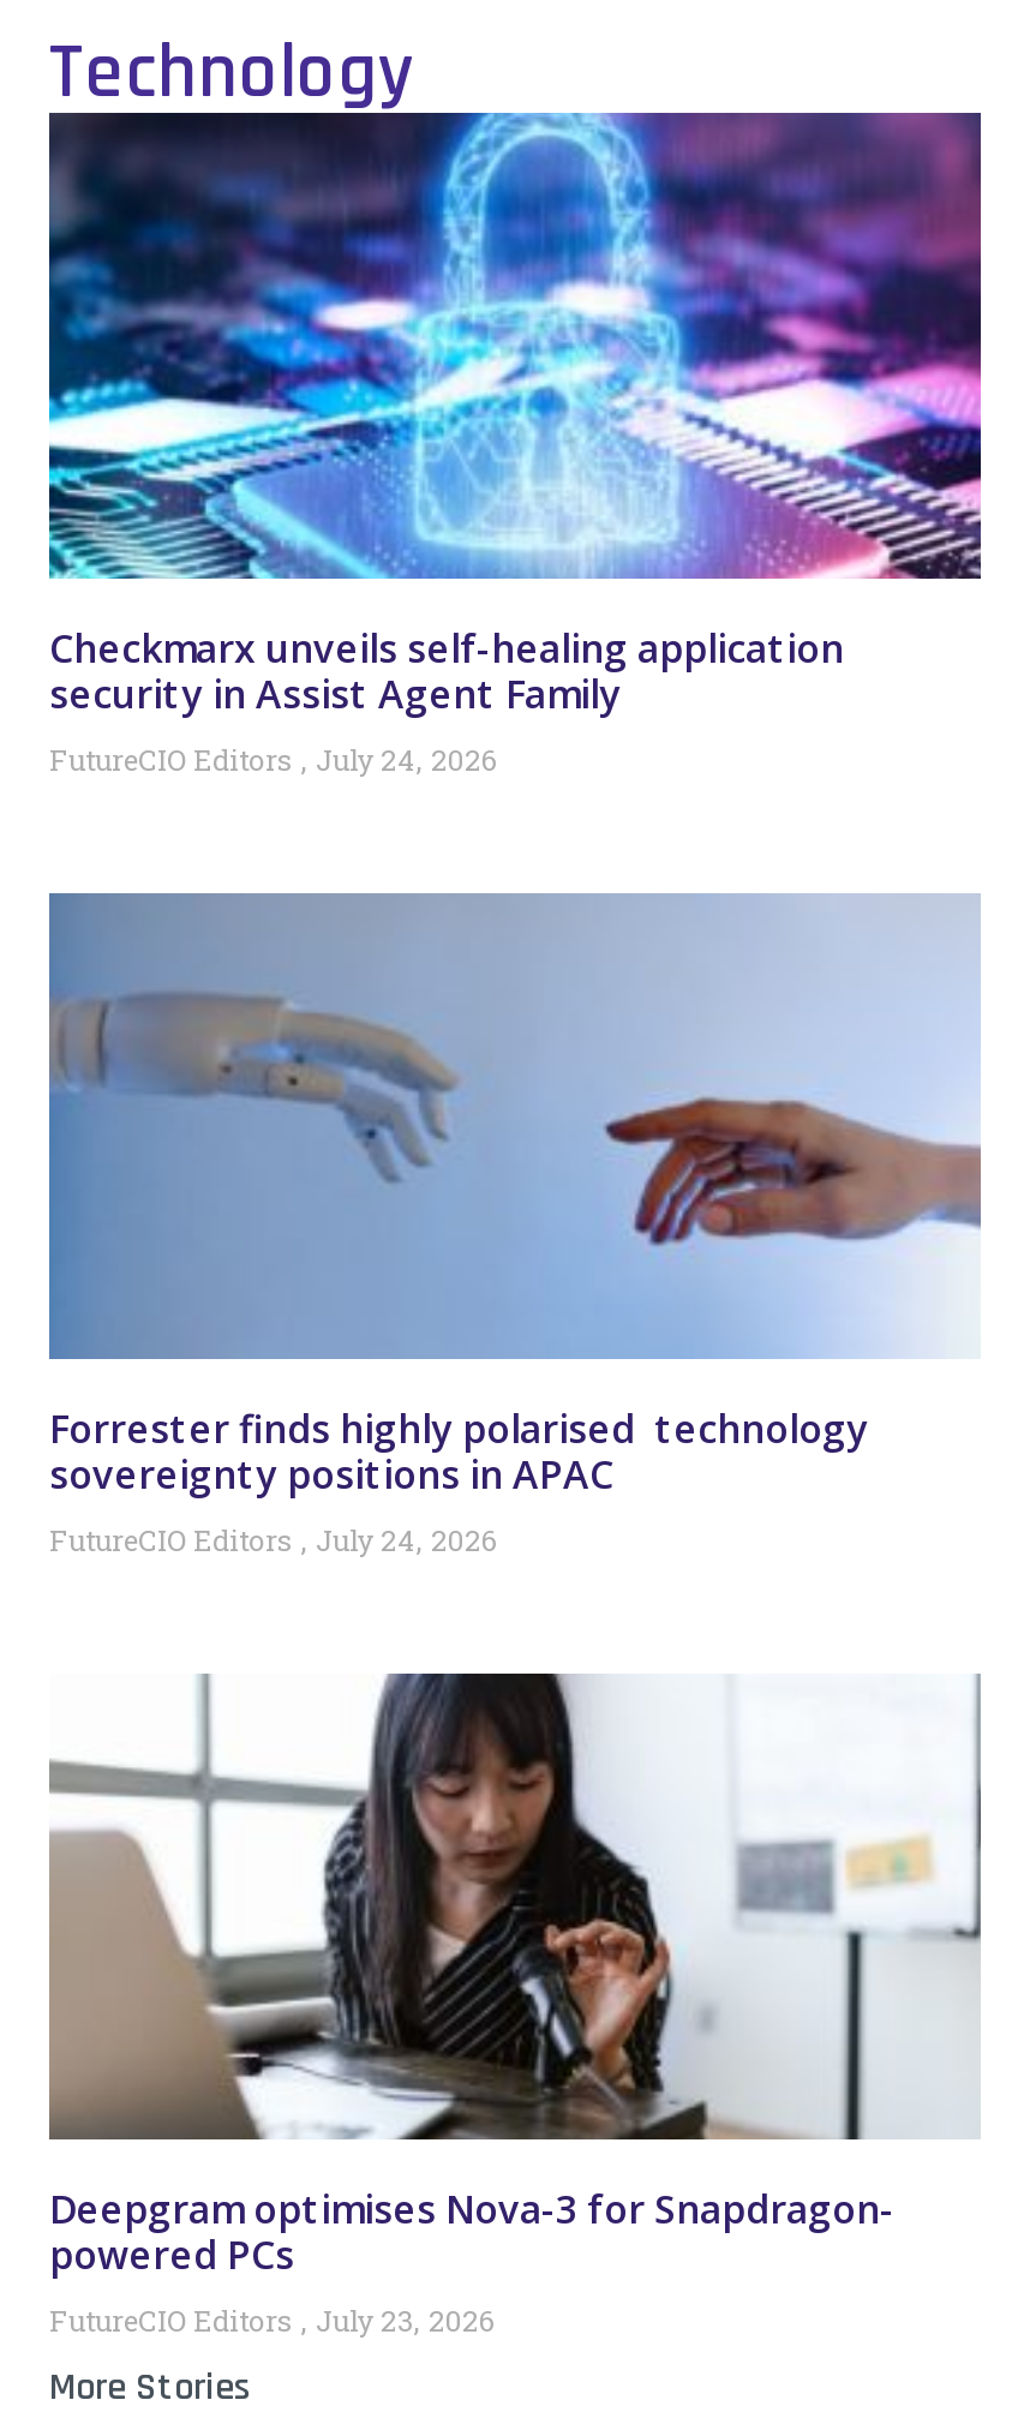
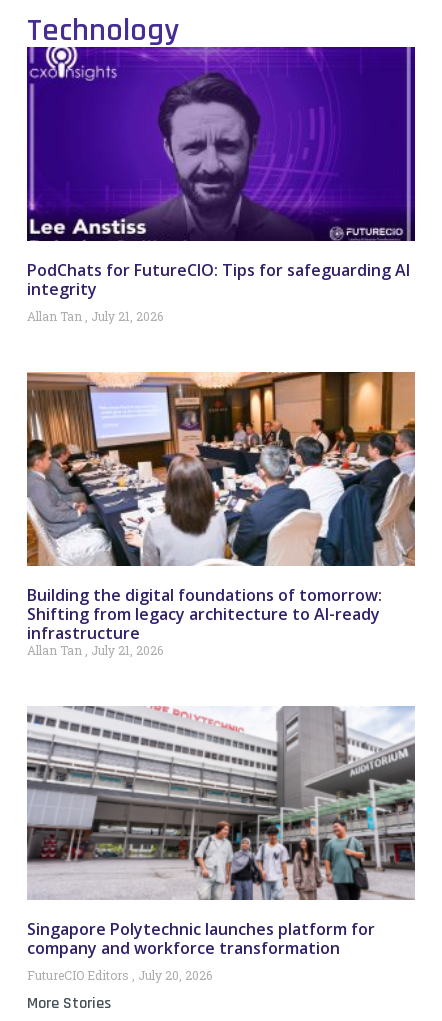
- [image]
- Checkmarx unveils self-healing application
- security in Assist Agent Family
- FutureCIO Editors July 24, 2026
+ [image]
+ PodChats for FutureCIO: Tips for safeguarding AI
+ integrity
+ Allan Tan July 21, 2026

- [image]
- Forrester finds highly polarised technology
- sovereignty positions in APAC
- FutureCIO Editors July 24, 2026
+ [image]
+ Building the digital foundations of tomorrow:
+ Shifting from legacy architecture to AI-ready
+ infrastructure
+ Allan Tan July 21, 2026

- [image]
- Deepgram optimises Nova-3 for Snapdragon-
- powered PCs
- FutureCIO Editors July 23, 2026
+ [image]
+ Singapore Polytechnic launches platform for
+ company and workforce transformation
+ FutureCIO Editors July 20, 2026
